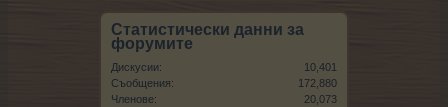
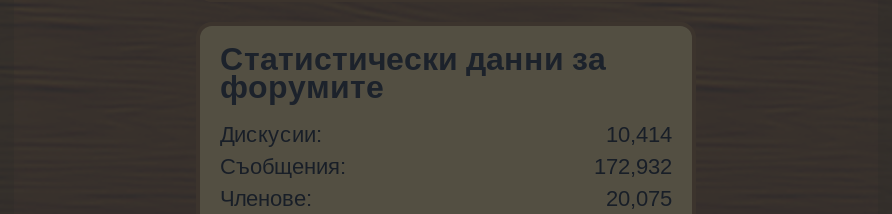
- 10,401
+ 10,414

- 172,880
+ 172,932

- 20,073
+ 20,075
